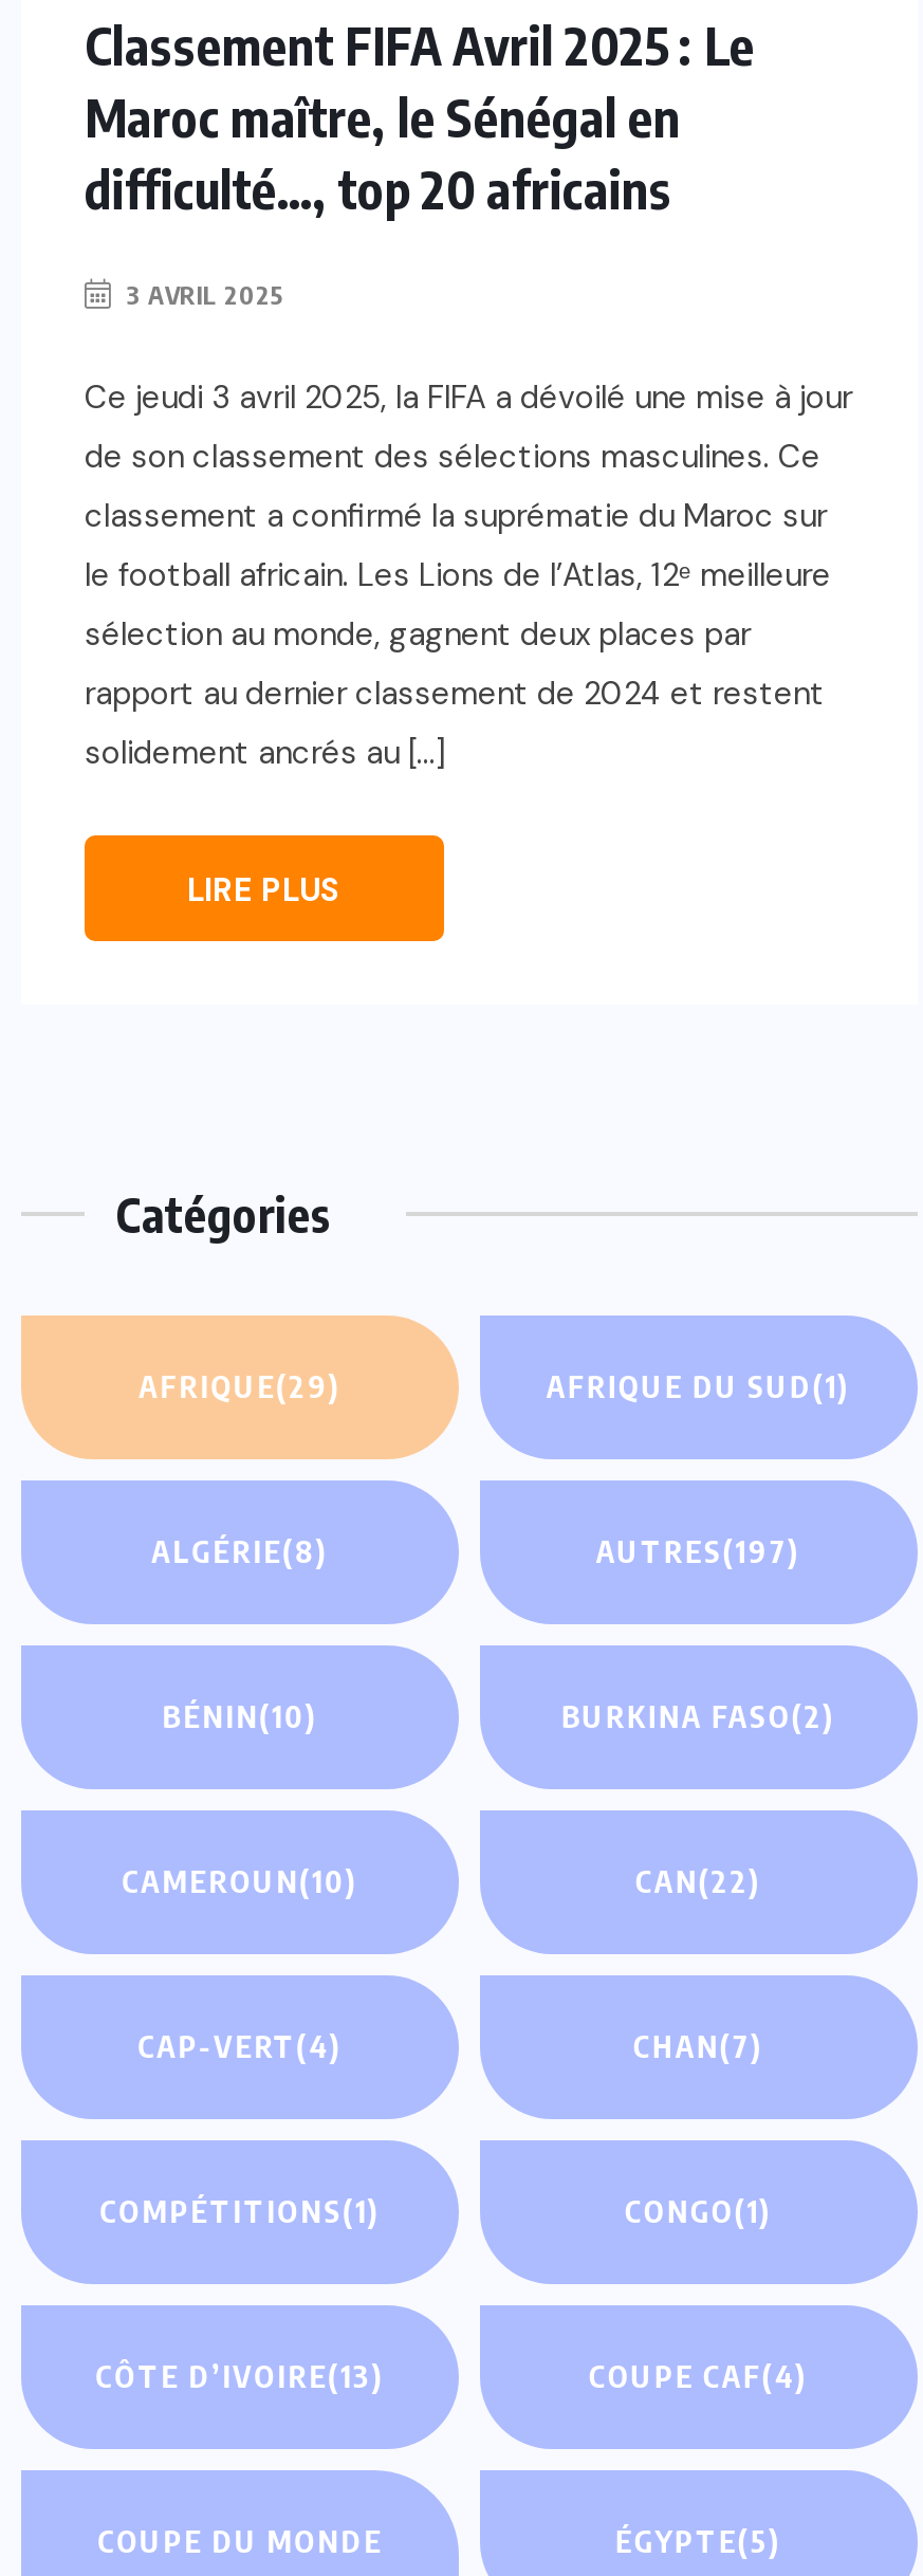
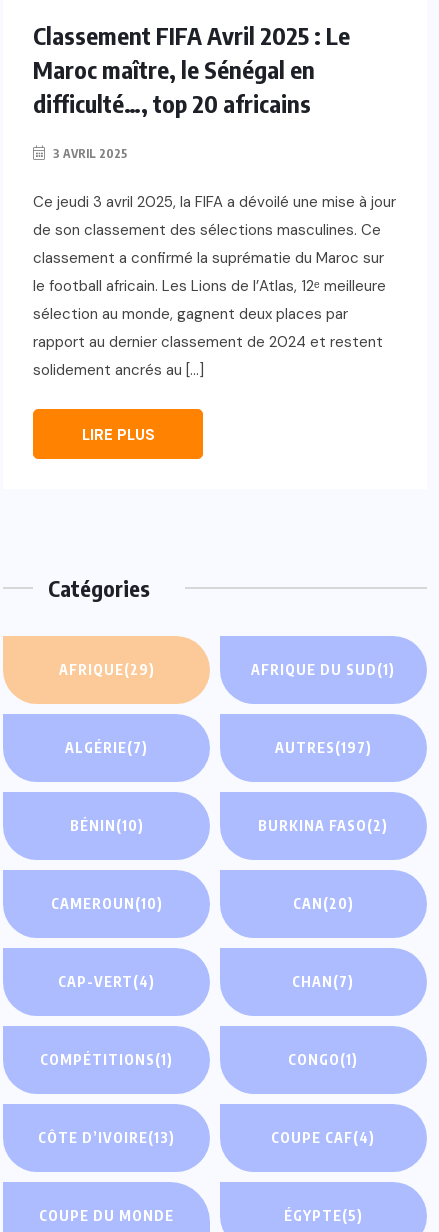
- ALGÉRIE(8)
+ ALGÉRIE(7)

- CAN(22)
+ CAN(20)
